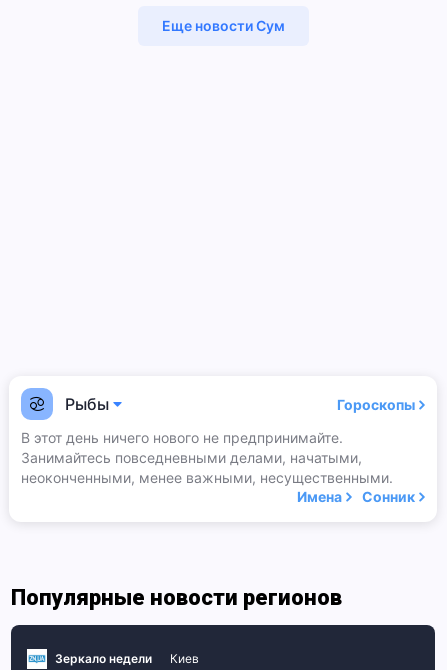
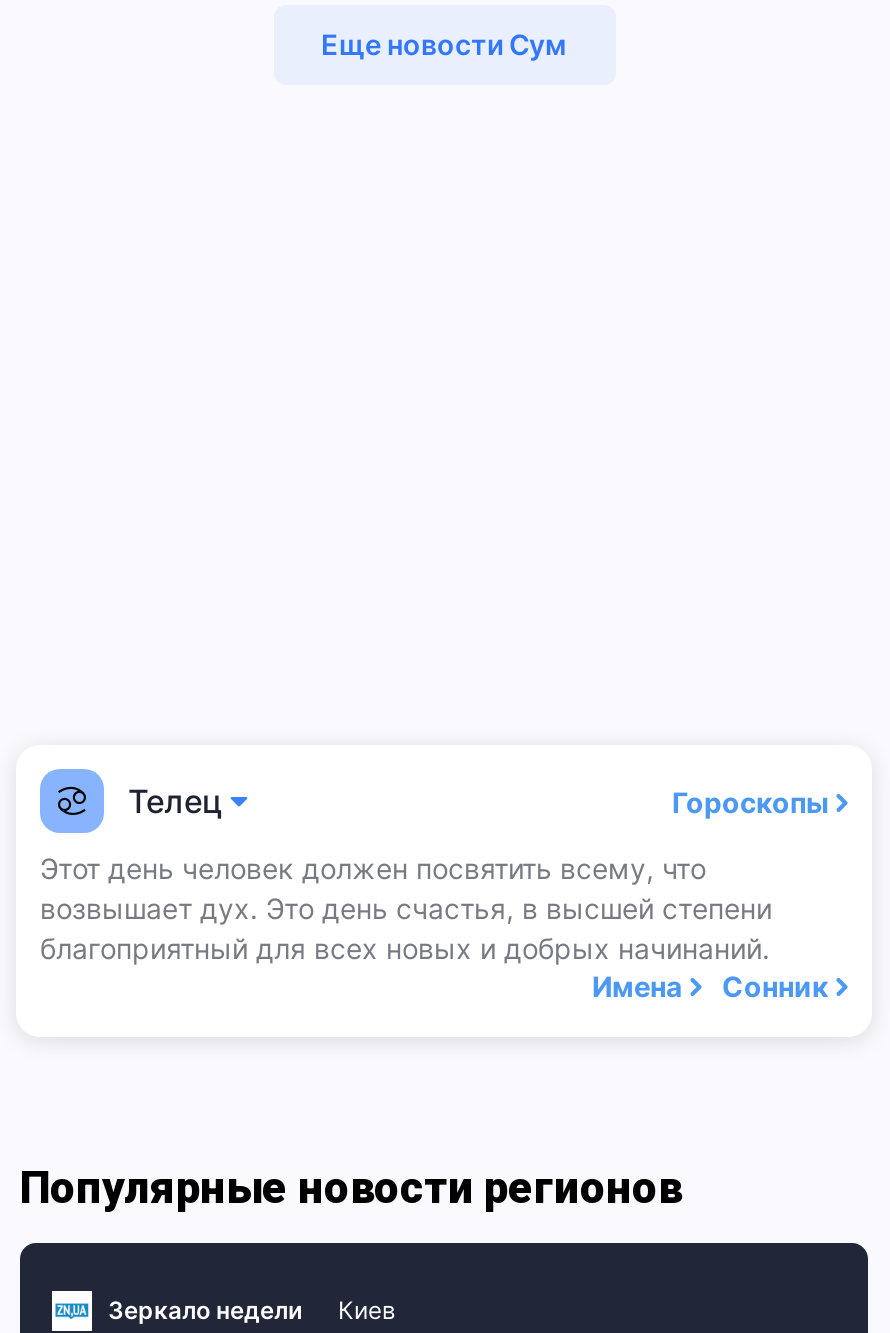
- Рыбы
+ Телец

- В этот день ничего нового не предпринимайте.
- Занимайтесь повседневными делами, начатыми,
- неоконченными, менее важными, несущественными.
+ Этот день человек должен посвятить всему, что
+ возвышает дух. Это день счастья, в высшей степени
+ благоприятный для всех новых и добрых начинаний.
